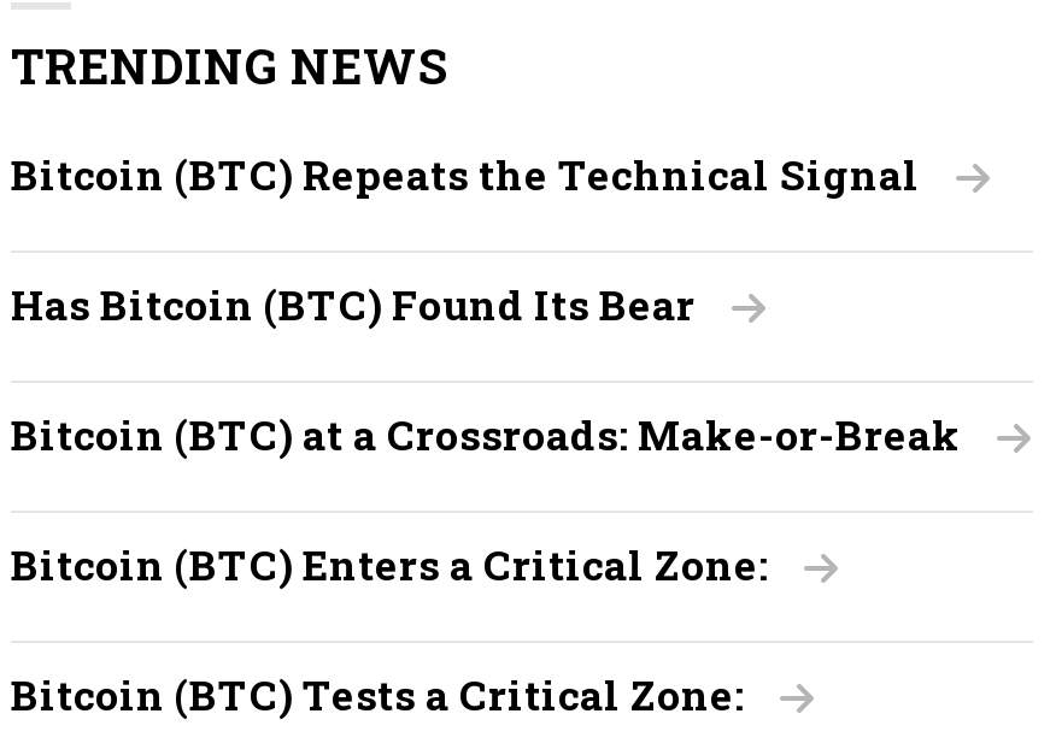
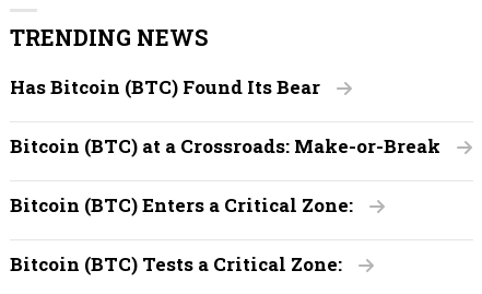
- Bitcoin (BTC) Repeats the Technical Signal
